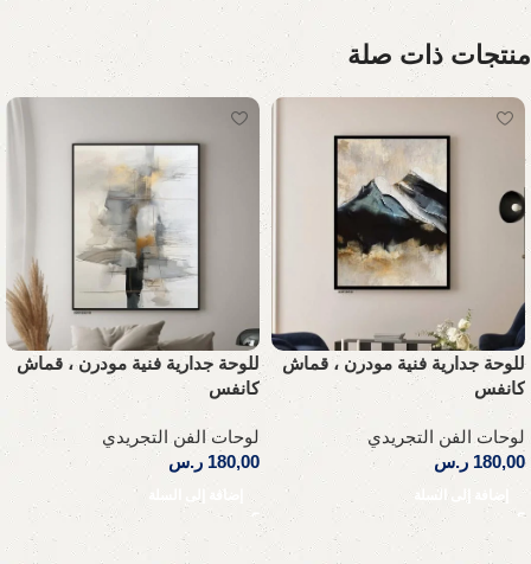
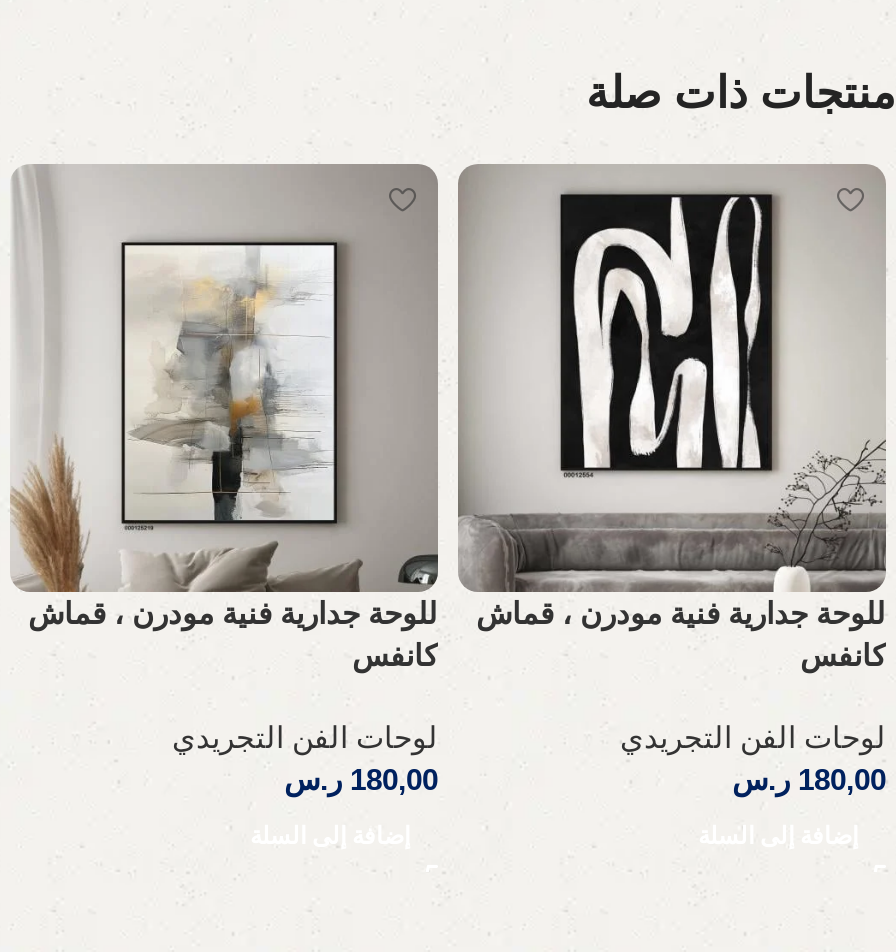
- [image]
+ [image]
